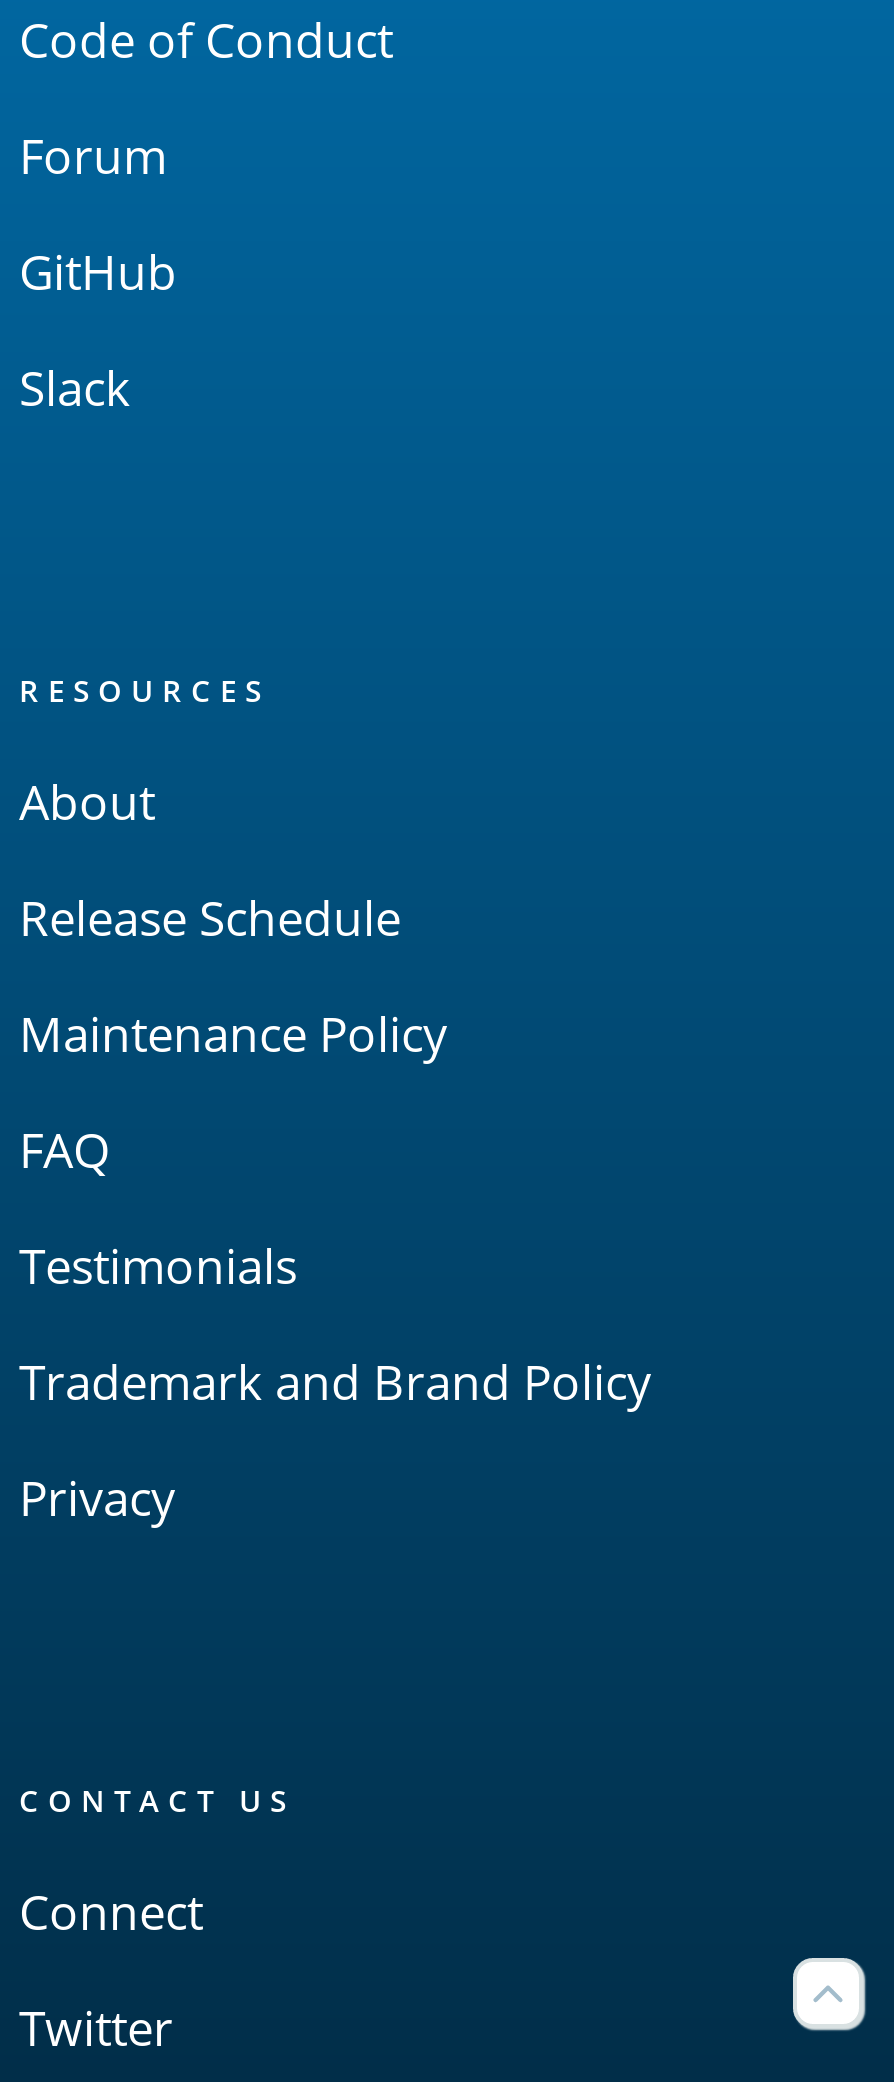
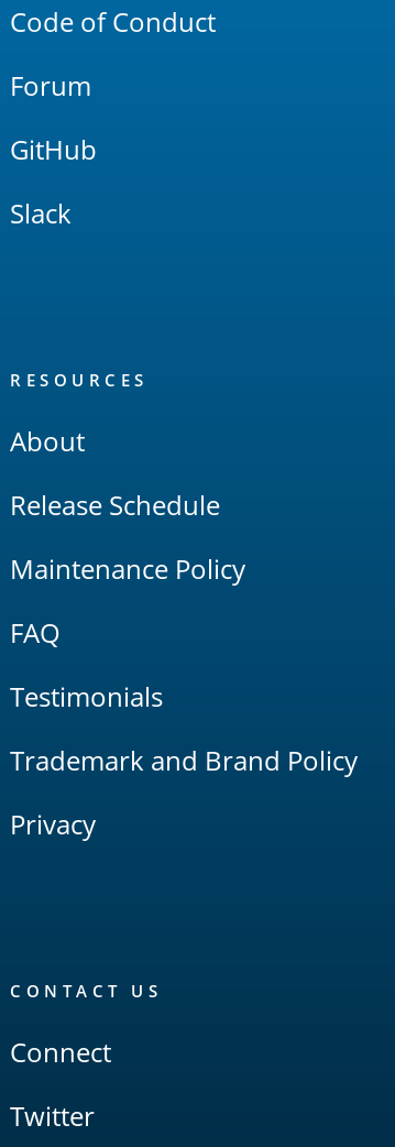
- [image]
